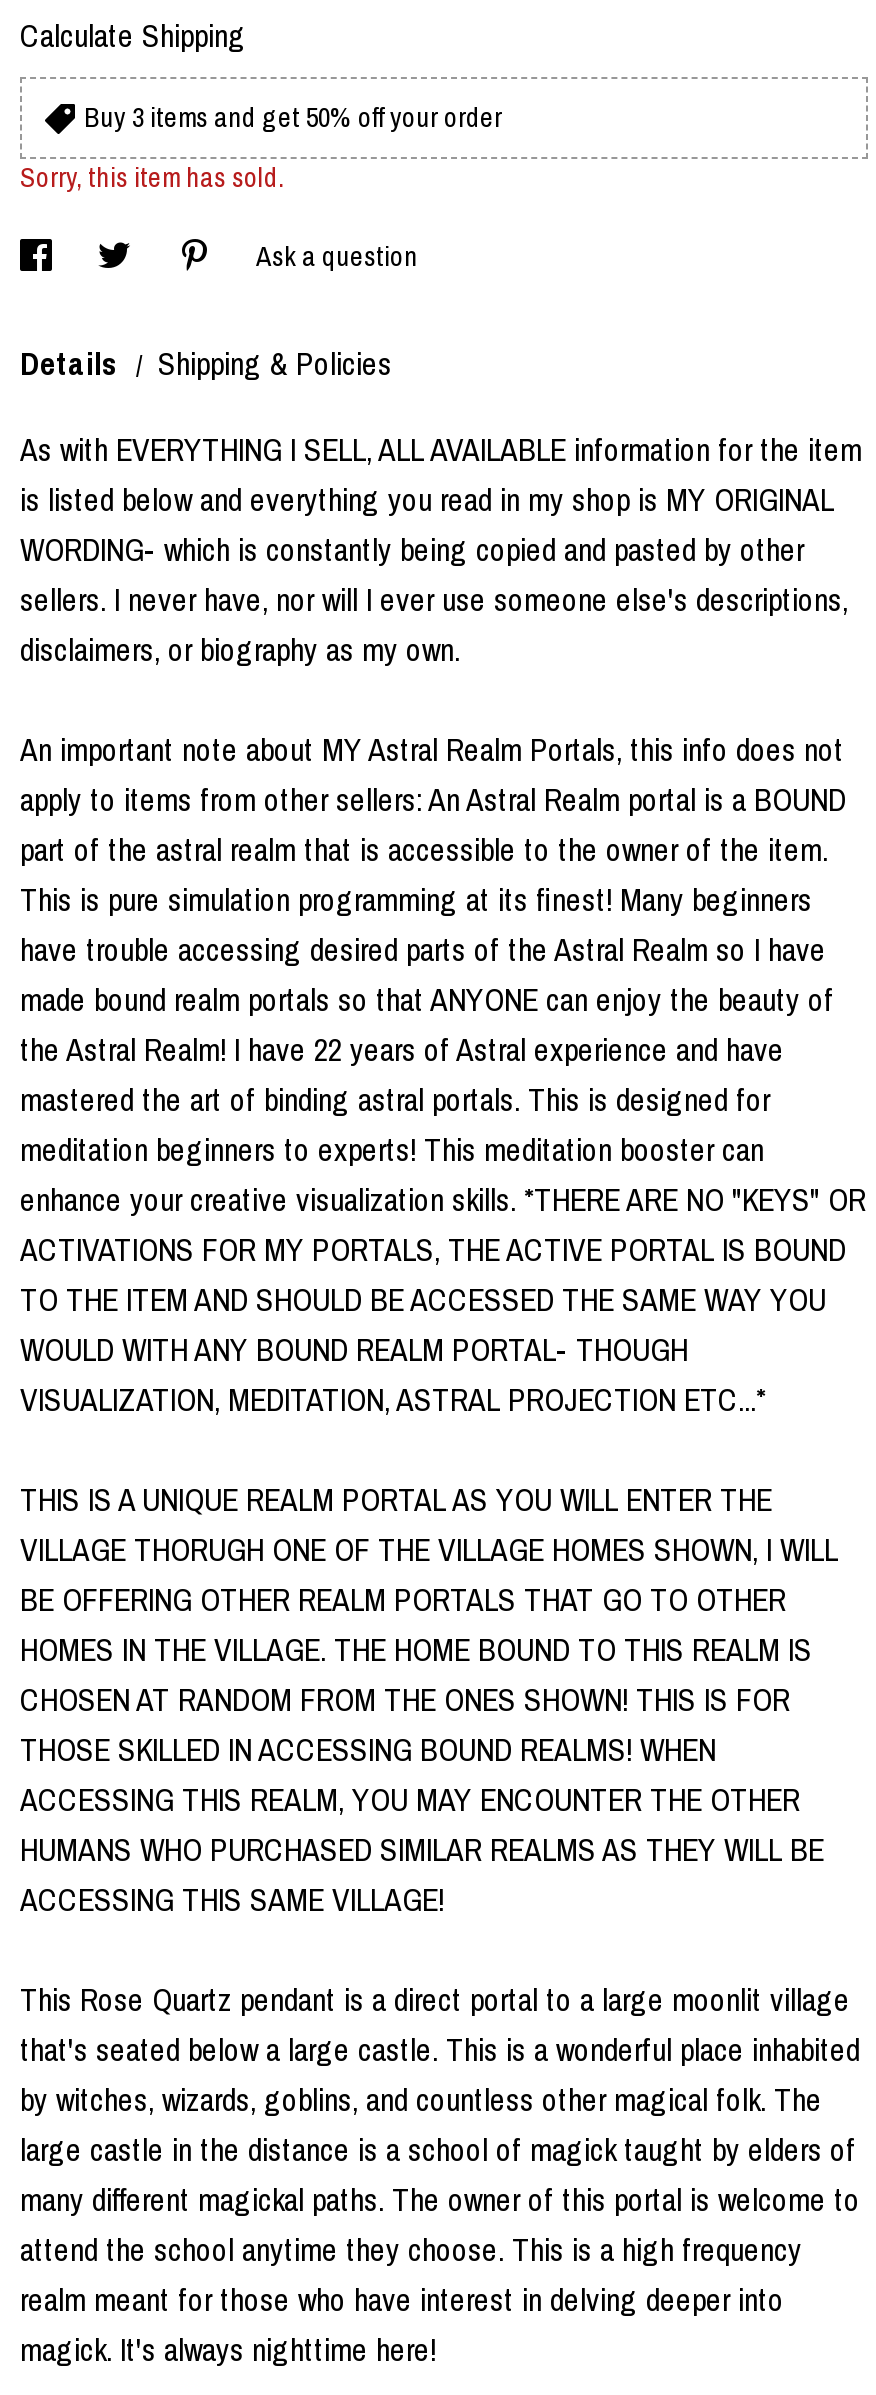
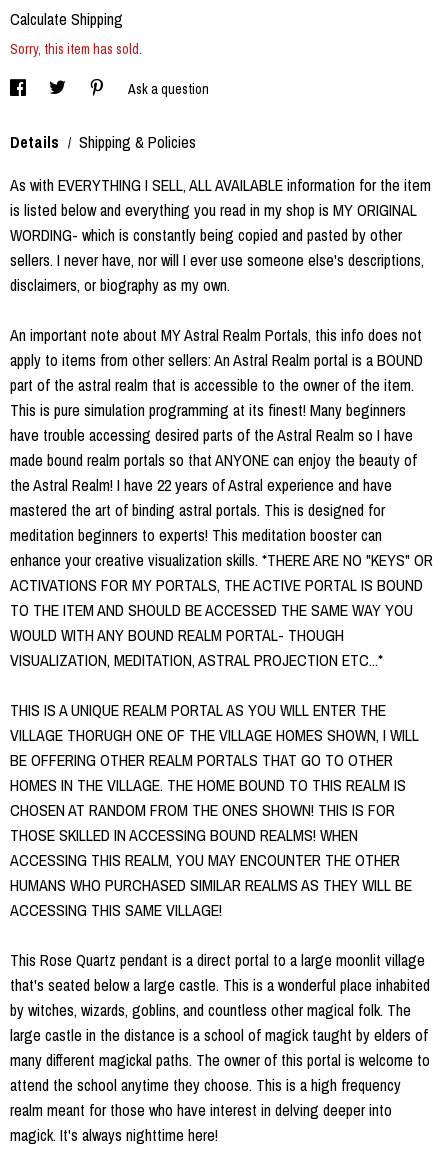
- Buy 3 items and get 50% off your order
